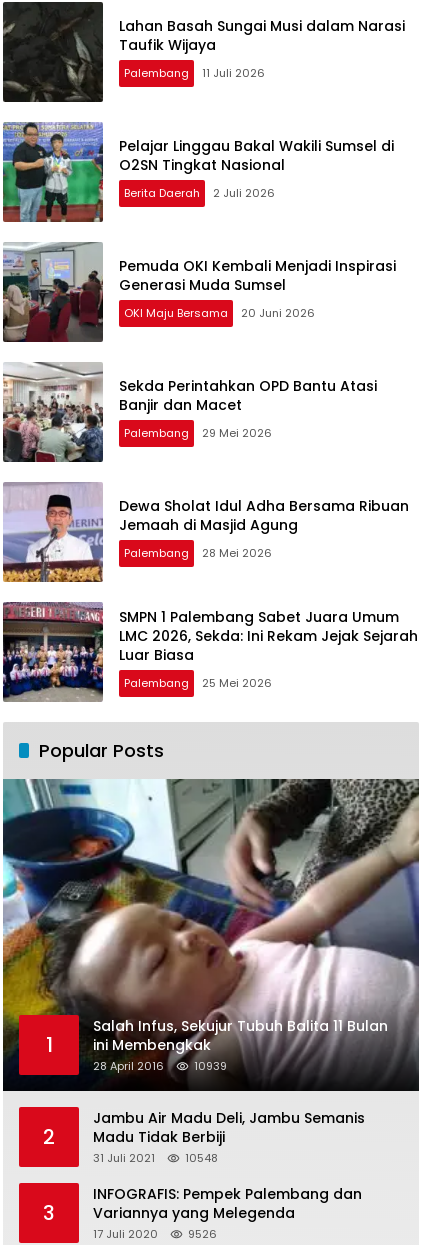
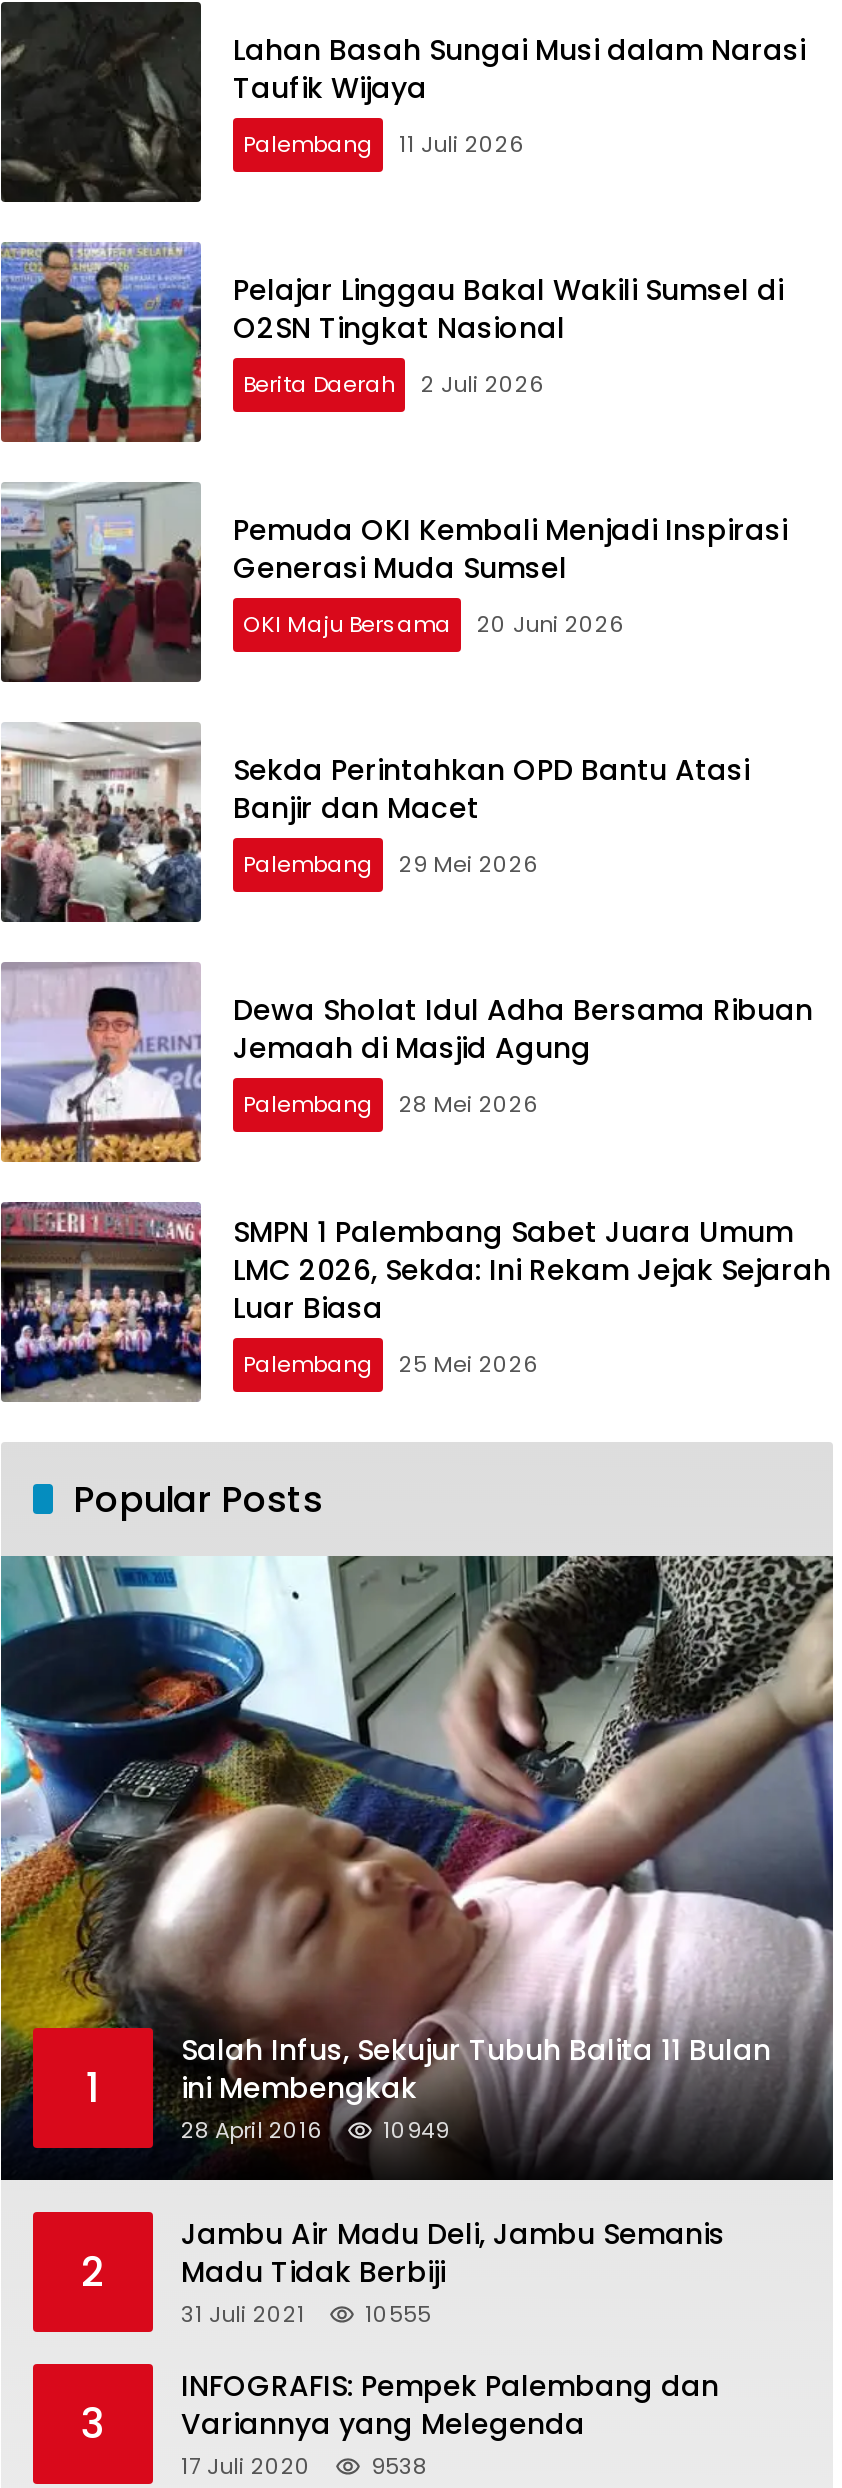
- 28 April 2016 10939
+ 28 April 2016 10949

- 31 Juli 2021 10548
+ 31 Juli 2021 10555

- 17 Juli 2020 9526
+ 17 Juli 2020 9538
